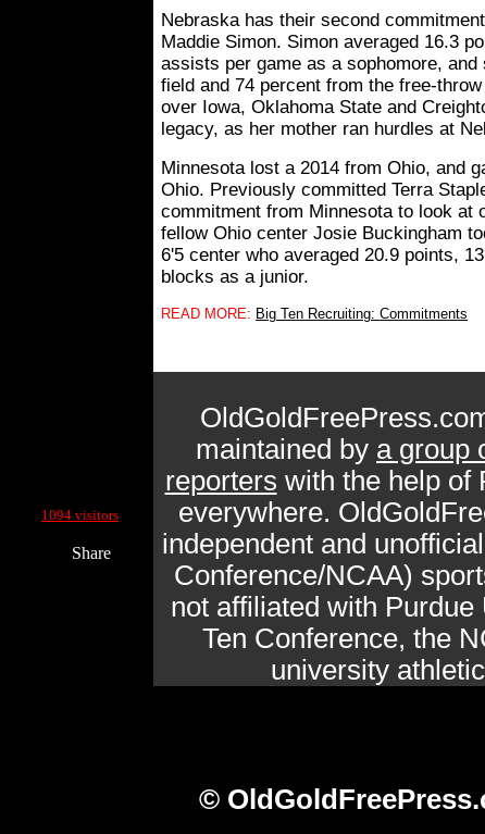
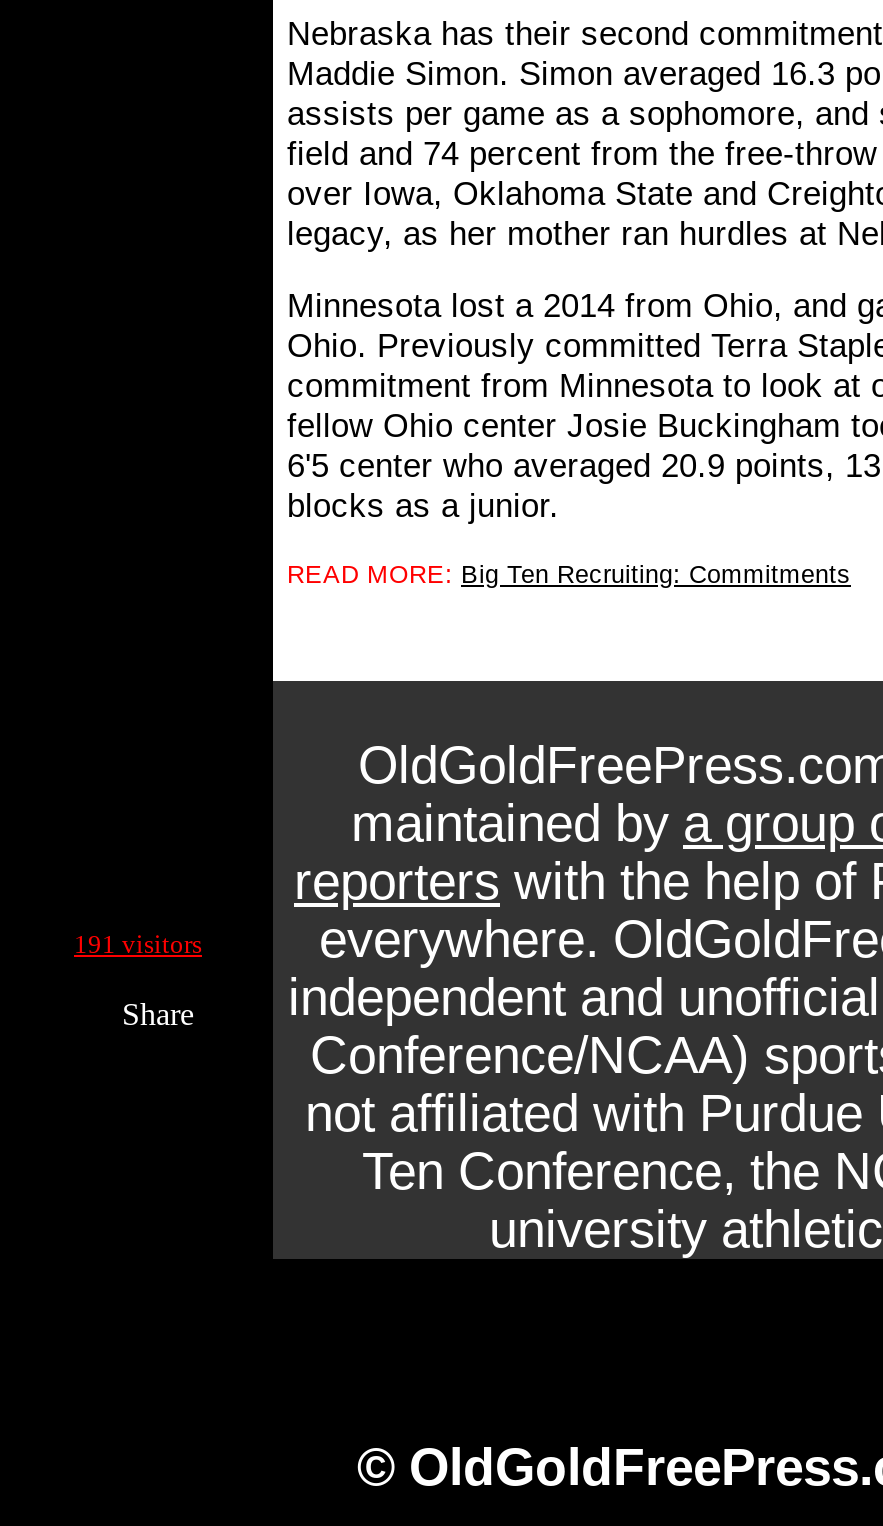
- 1094 visitors
+ 191 visitors
